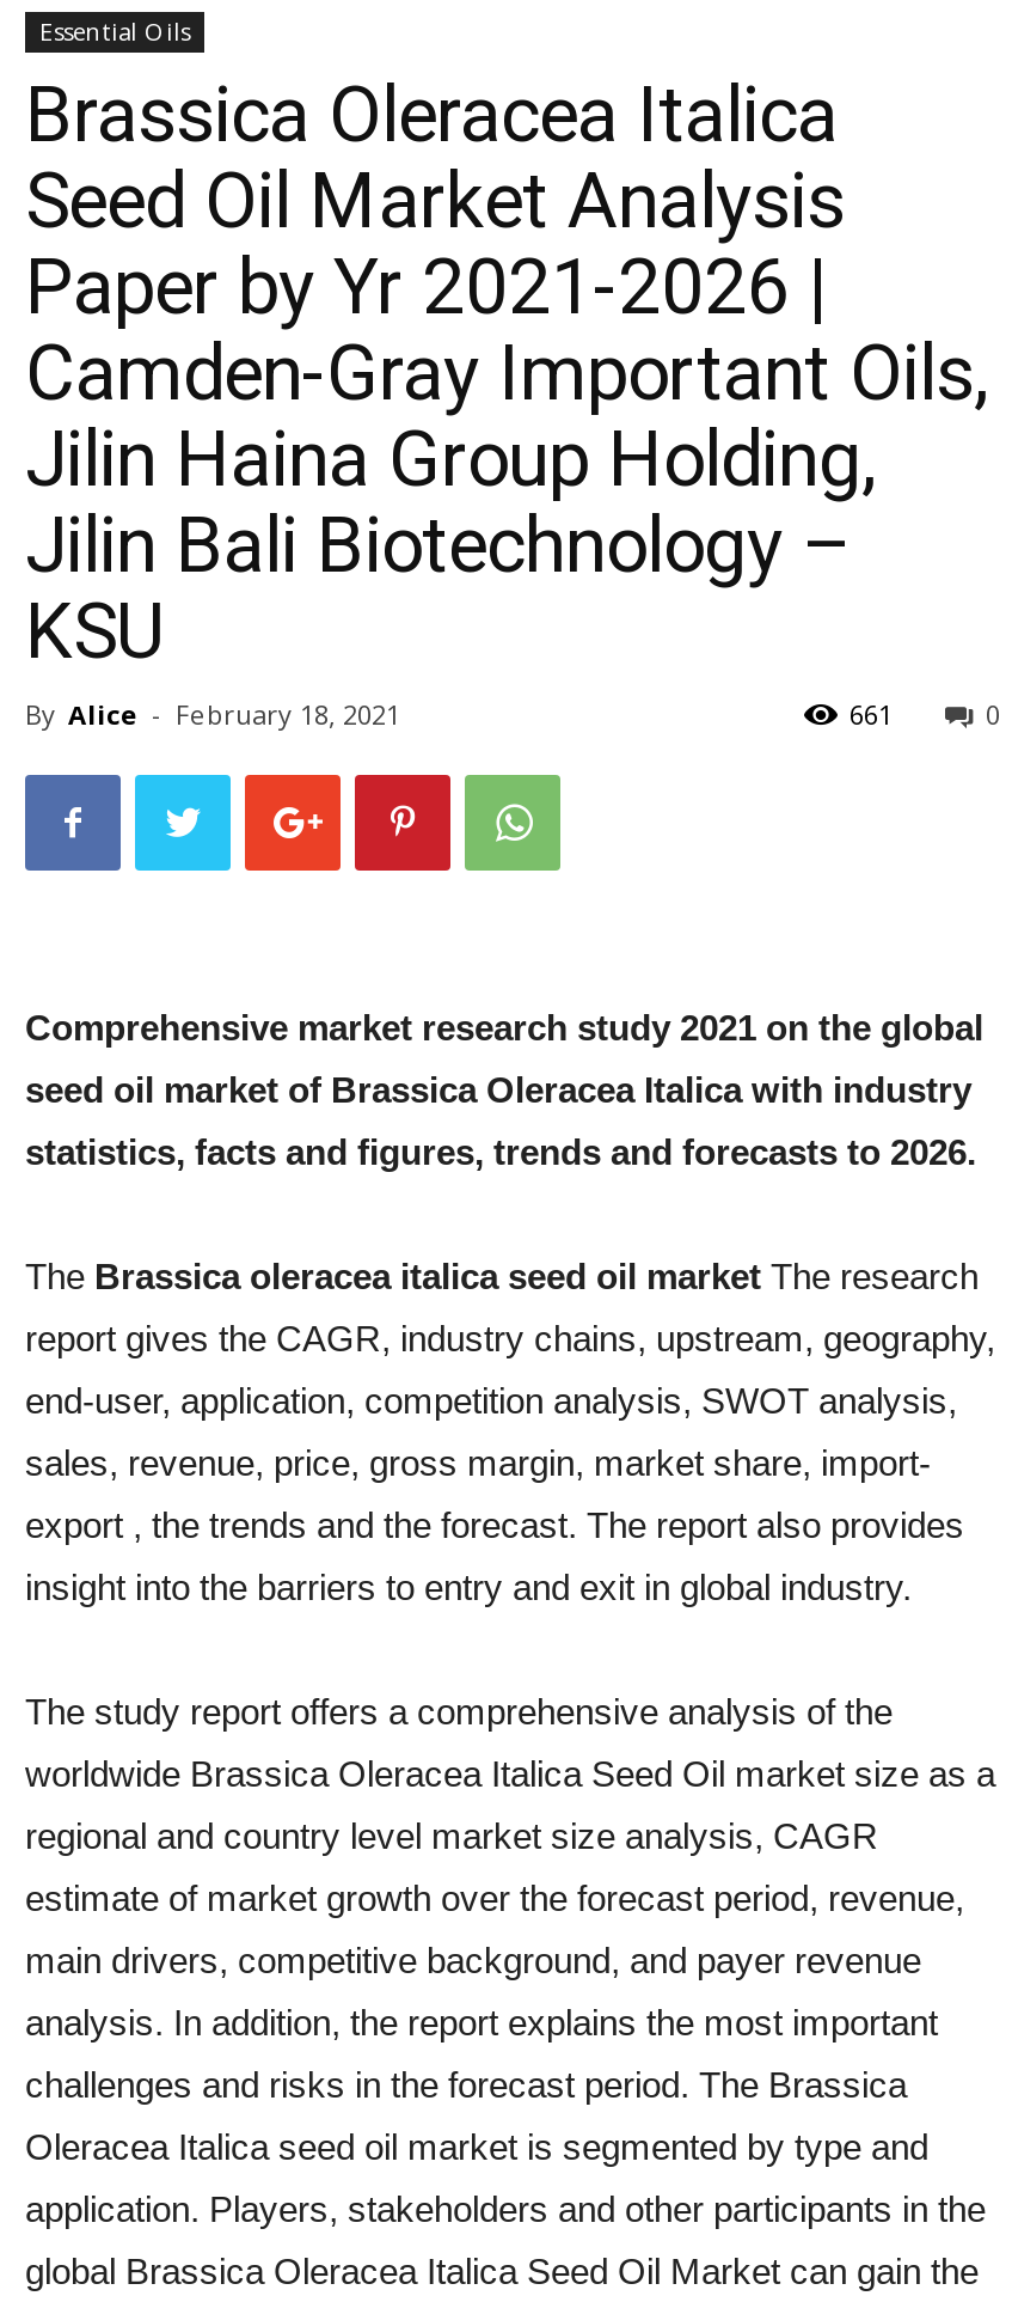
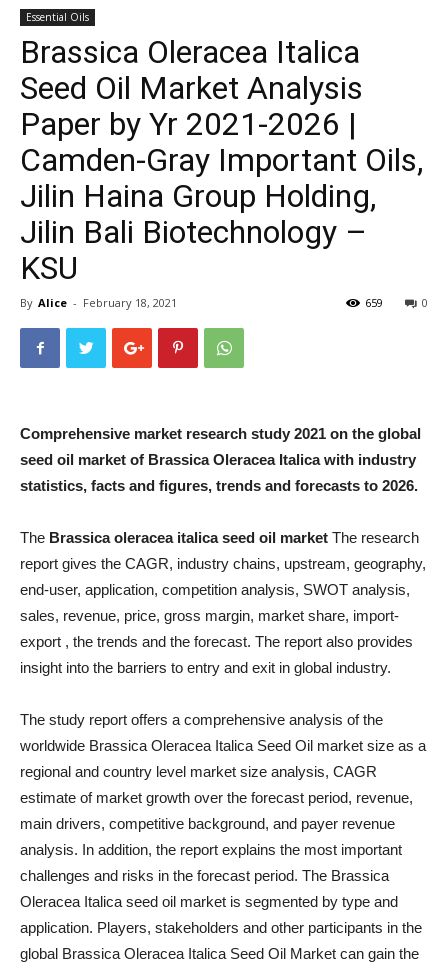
- 661
+ 659
